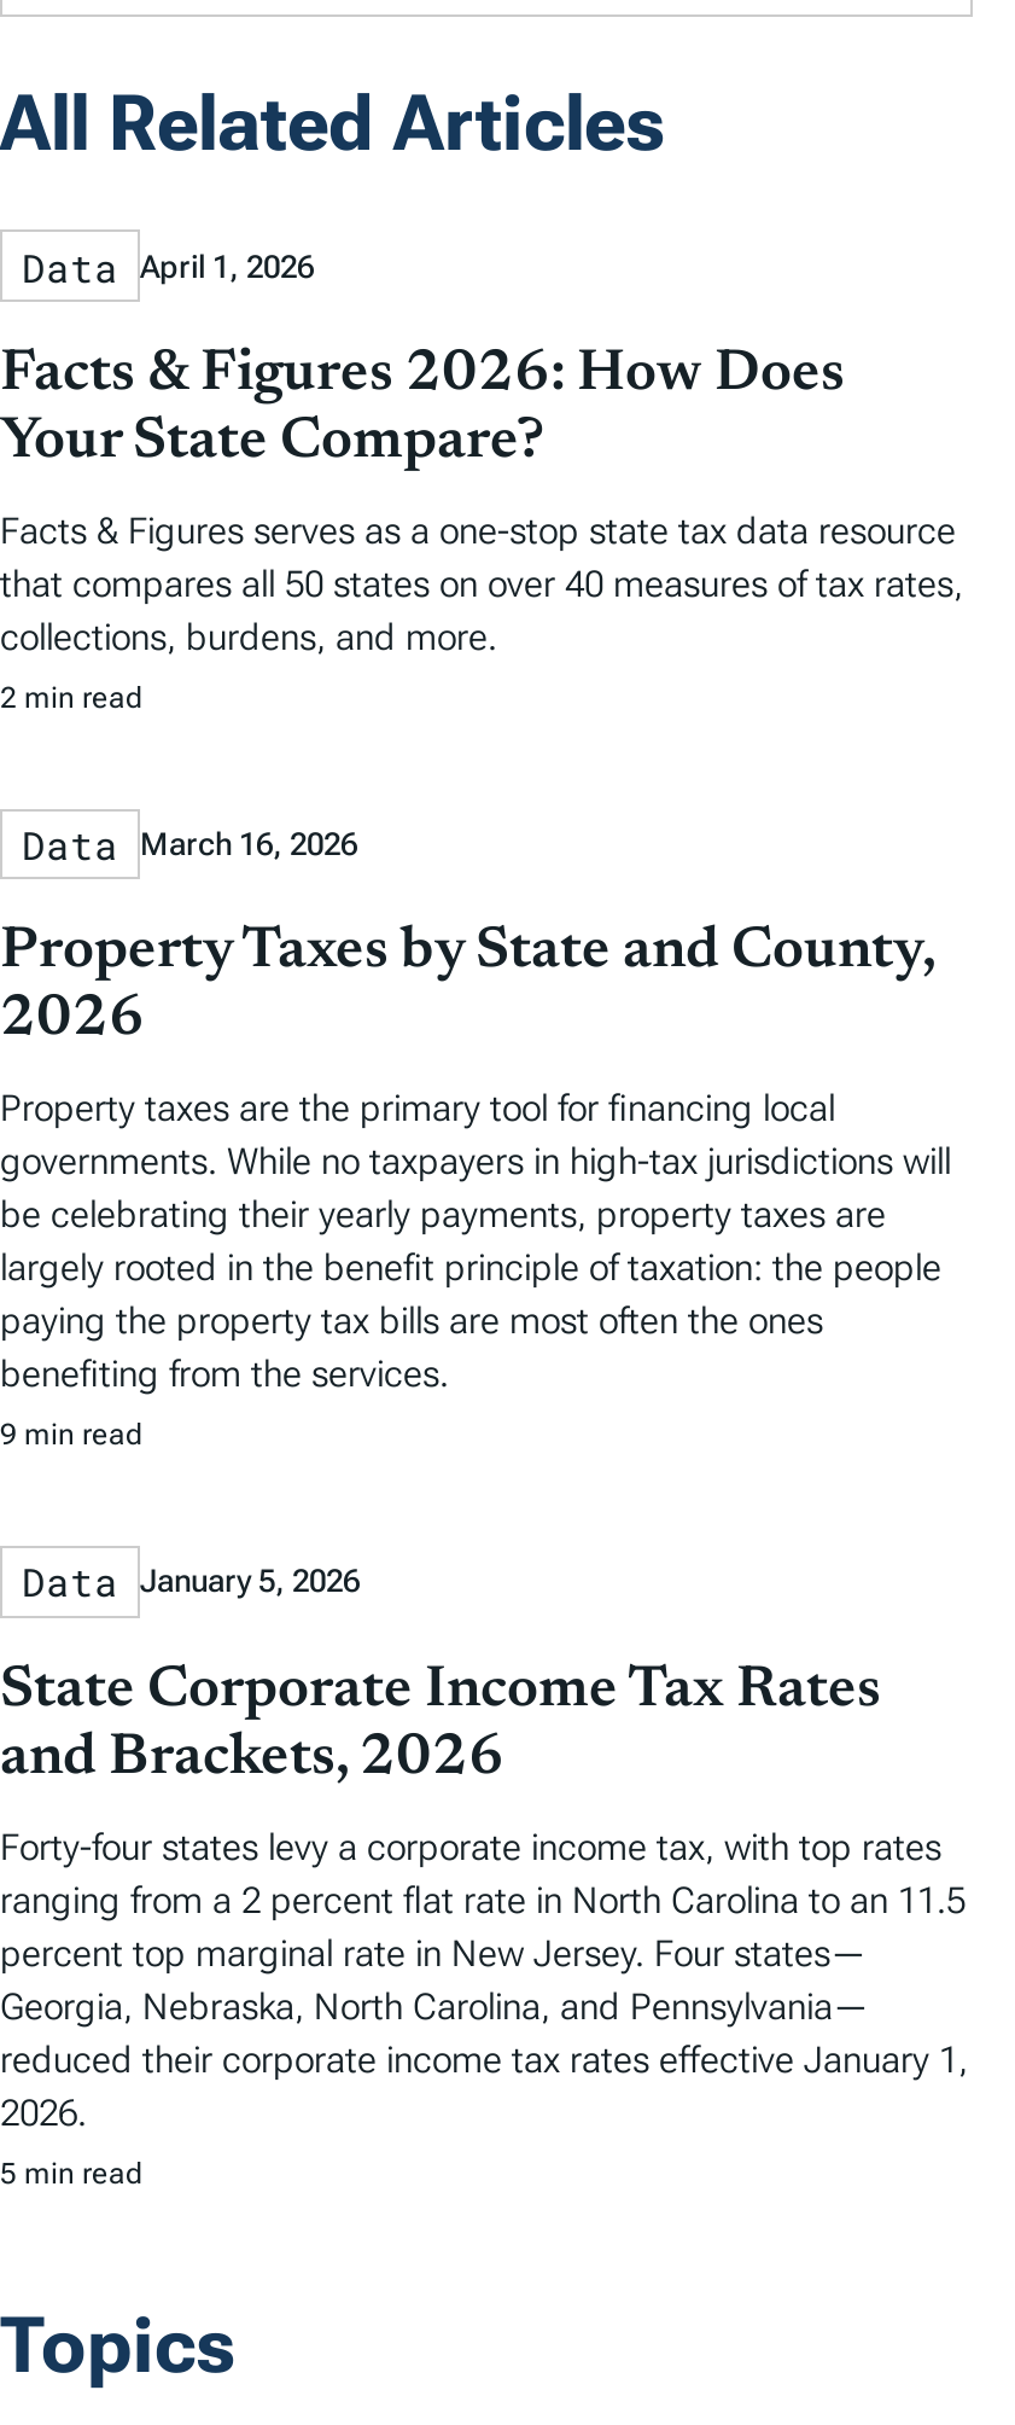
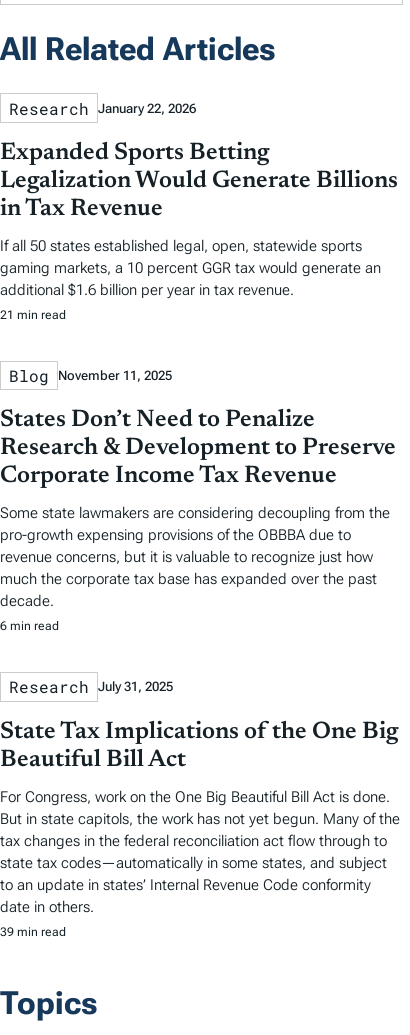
- Data April 1, 2026
+ Research January 22, 2026

- Facts & Figures 2026: How Does
- Your State Compare?
+ Expanded Sports Betting
+ Legalization Would Generate Billions
+ in Tax Revenue

- Facts & Figures serves as a one-stop state tax data resource
- that compares all 50 states on over 40 measures of tax rates,
- collections, burdens, and more.
+ If all 50 states established legal, open, statewide sports
+ gaming markets, a 10 percent GGR tax would generate an
+ additional $1.6 billion per year in tax revenue.

- 2 min read
+ 21 min read

- Data March 16, 2026
+ Blog November 11, 2025

- Property Taxes by State and County,
- 2026
+ States Don’t Need to Penalize
+ Research & Development to Preserve
+ Corporate Income Tax Revenue

- Property taxes are the primary tool for financing local
- governments. While no taxpayers in high-tax jurisdictions will
- be celebrating their yearly payments, property taxes are
- largely rooted in the benefit principle of taxation: the people
- paying the property tax bills are most often the ones
- benefiting from the services.
+ Some state lawmakers are considering decoupling from the
+ pro-growth expensing provisions of the OBBBA due to
+ revenue concerns, but it is valuable to recognize just how
+ much the corporate tax base has expanded over the past
+ decade.

- 9 min read
+ 6 min read

- Data January 5, 2026
+ Research July 31, 2025

- State Corporate Income Tax Rates
- and Brackets, 2026
+ State Tax Implications of the One Big
+ Beautiful Bill Act

- Forty-four states levy a corporate income tax, with top rates
- ranging from a 2 percent flat rate in North Carolina to an 11.5
- percent top marginal rate in New Jersey. Four states—
- Georgia, Nebraska, North Carolina, and Pennsylvania—
- reduced their corporate income tax rates effective January 1,
- 2026.
+ For Congress, work on the One Big Beautiful Bill Act is done.
+ But in state capitols, the work has not yet begun. Many of the
+ tax changes in the federal reconciliation act flow through to
+ state tax codes—automatically in some states, and subject
+ to an update in states’ Internal Revenue Code conformity
+ date in others.

- 5 min read
+ 39 min read
